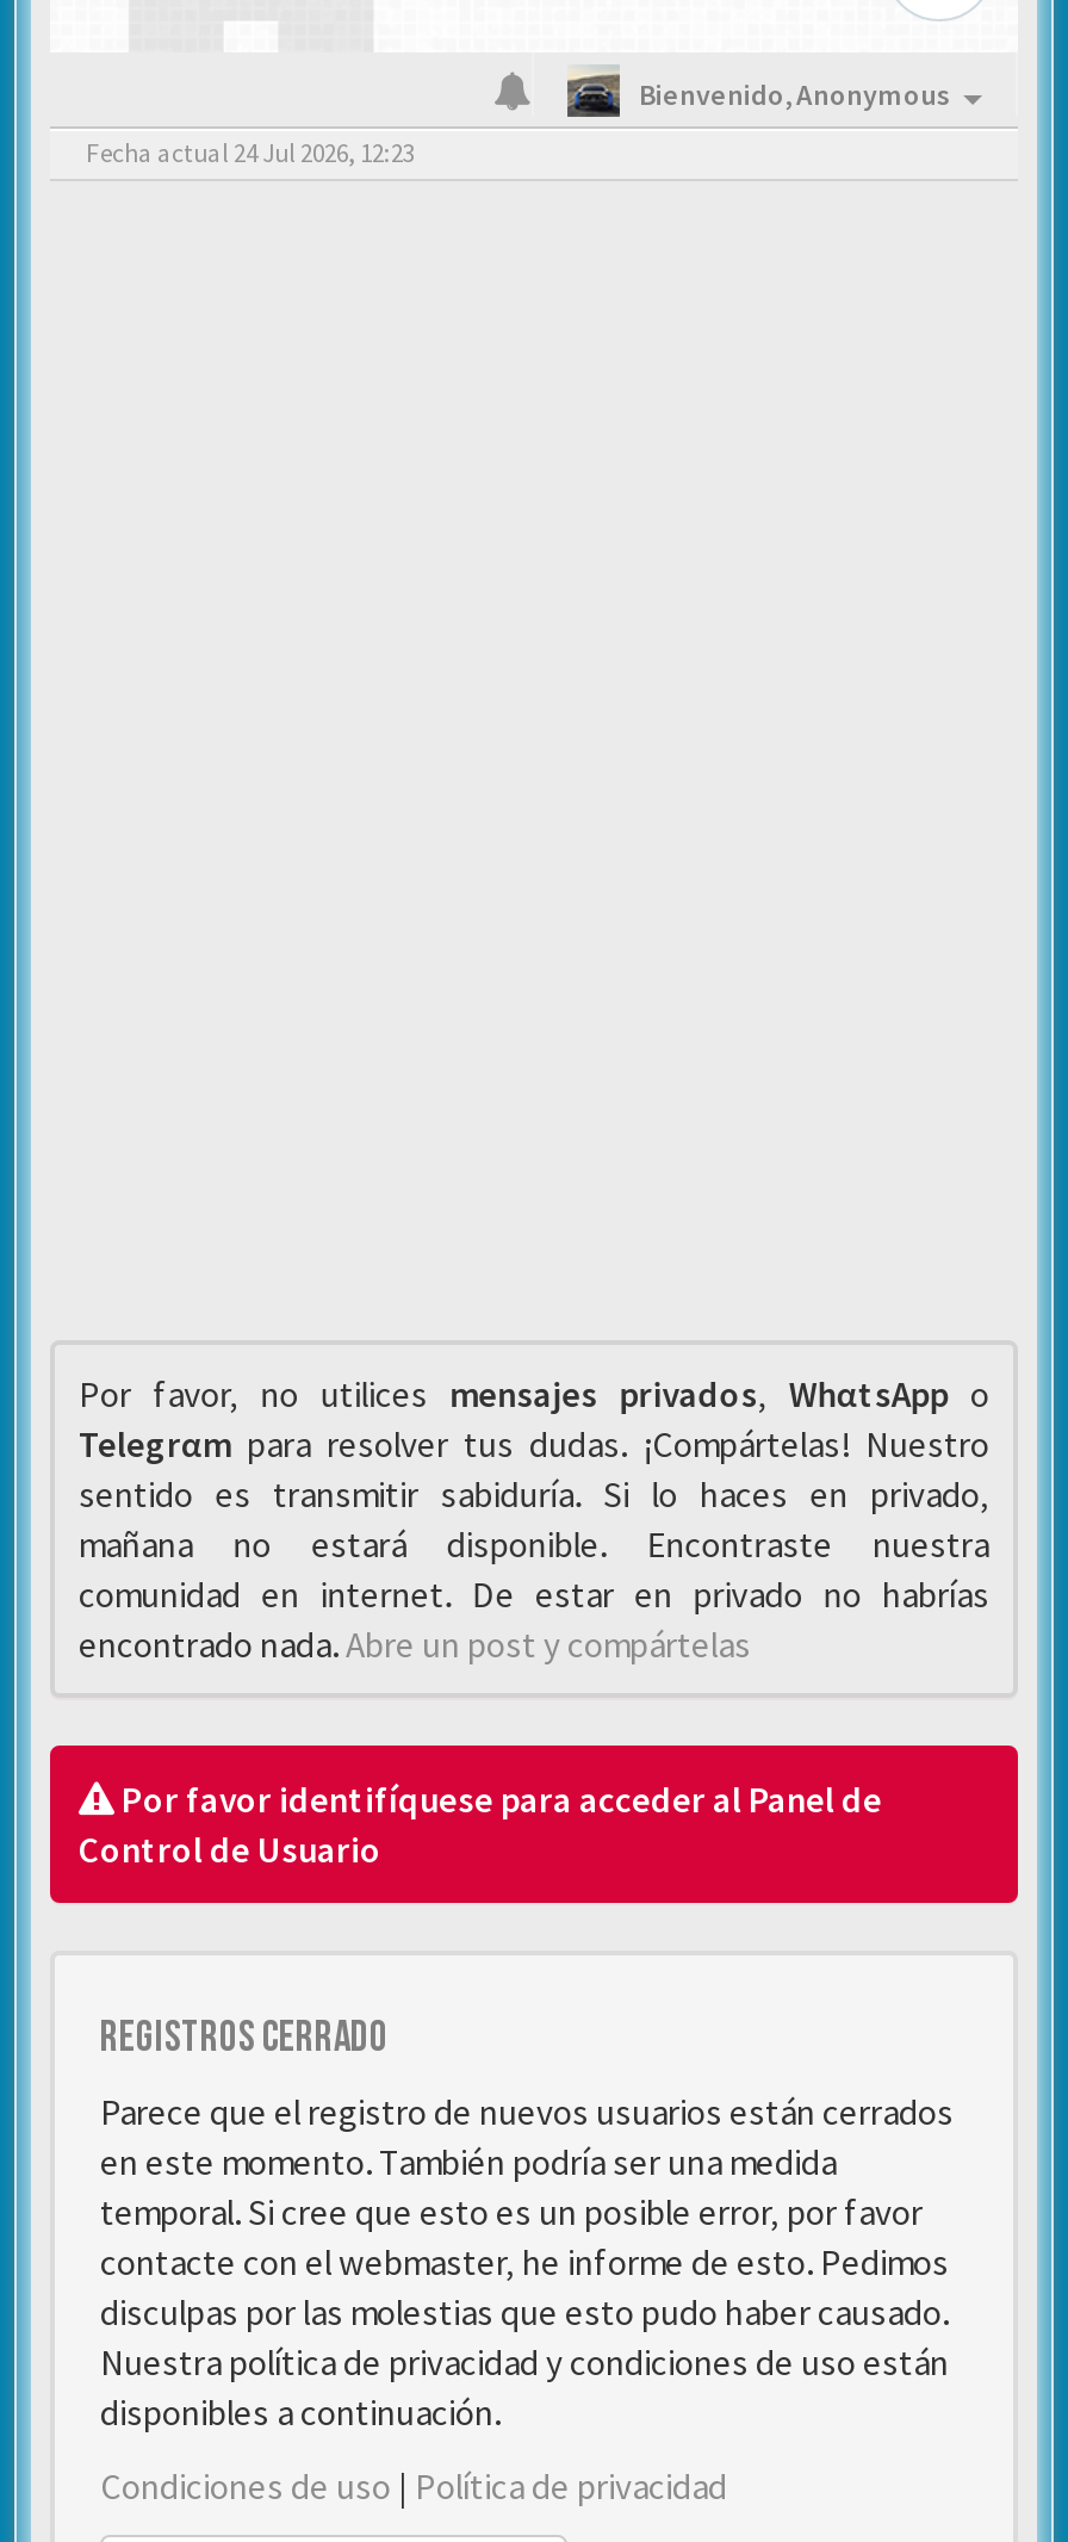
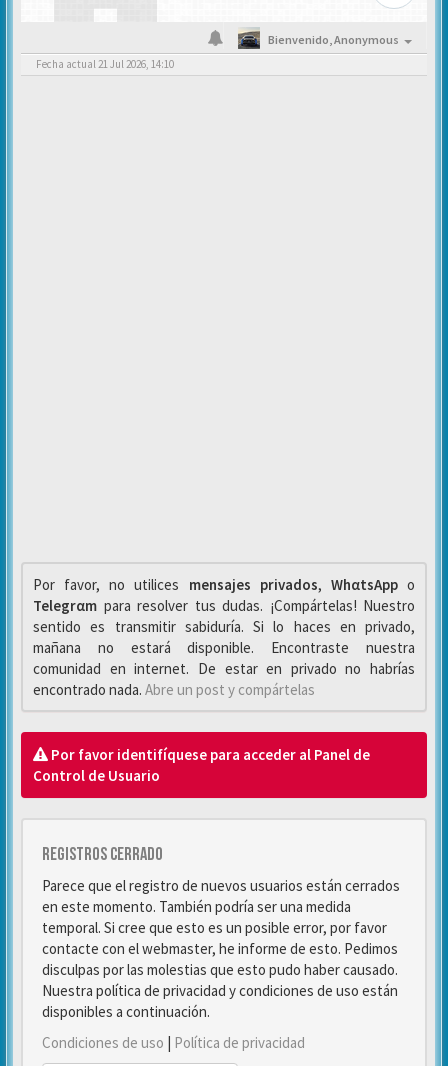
- Fecha actual 24 Jul 2026, 12:23
+ Fecha actual 21 Jul 2026, 14:10
